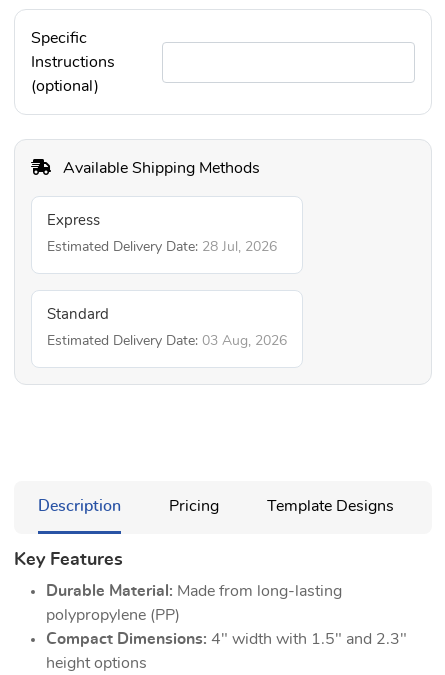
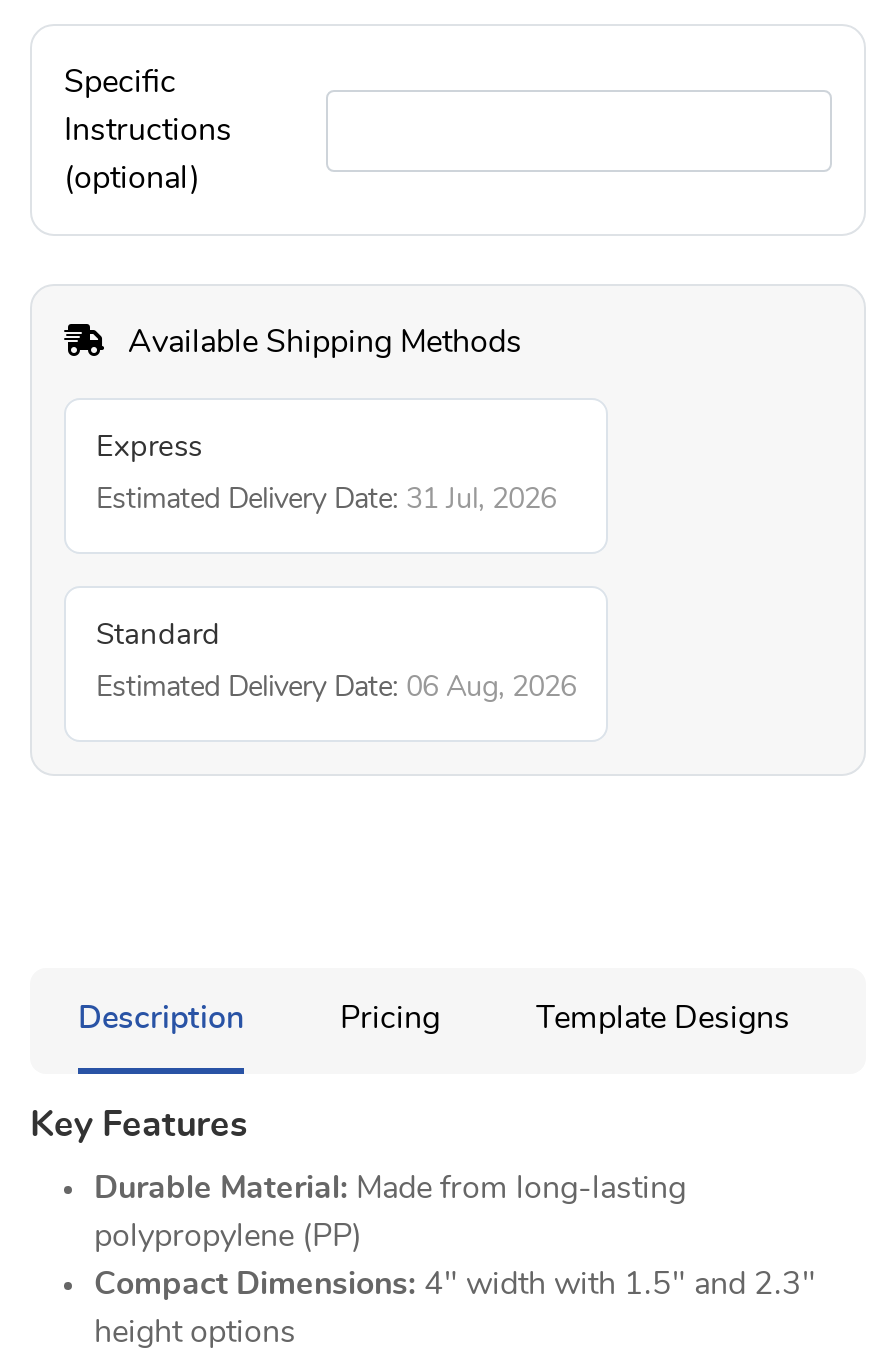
- Estimated Delivery Date: 28 Jul, 2026
+ Estimated Delivery Date: 31 Jul, 2026

- Estimated Delivery Date: 03 Aug, 2026
+ Estimated Delivery Date: 06 Aug, 2026
